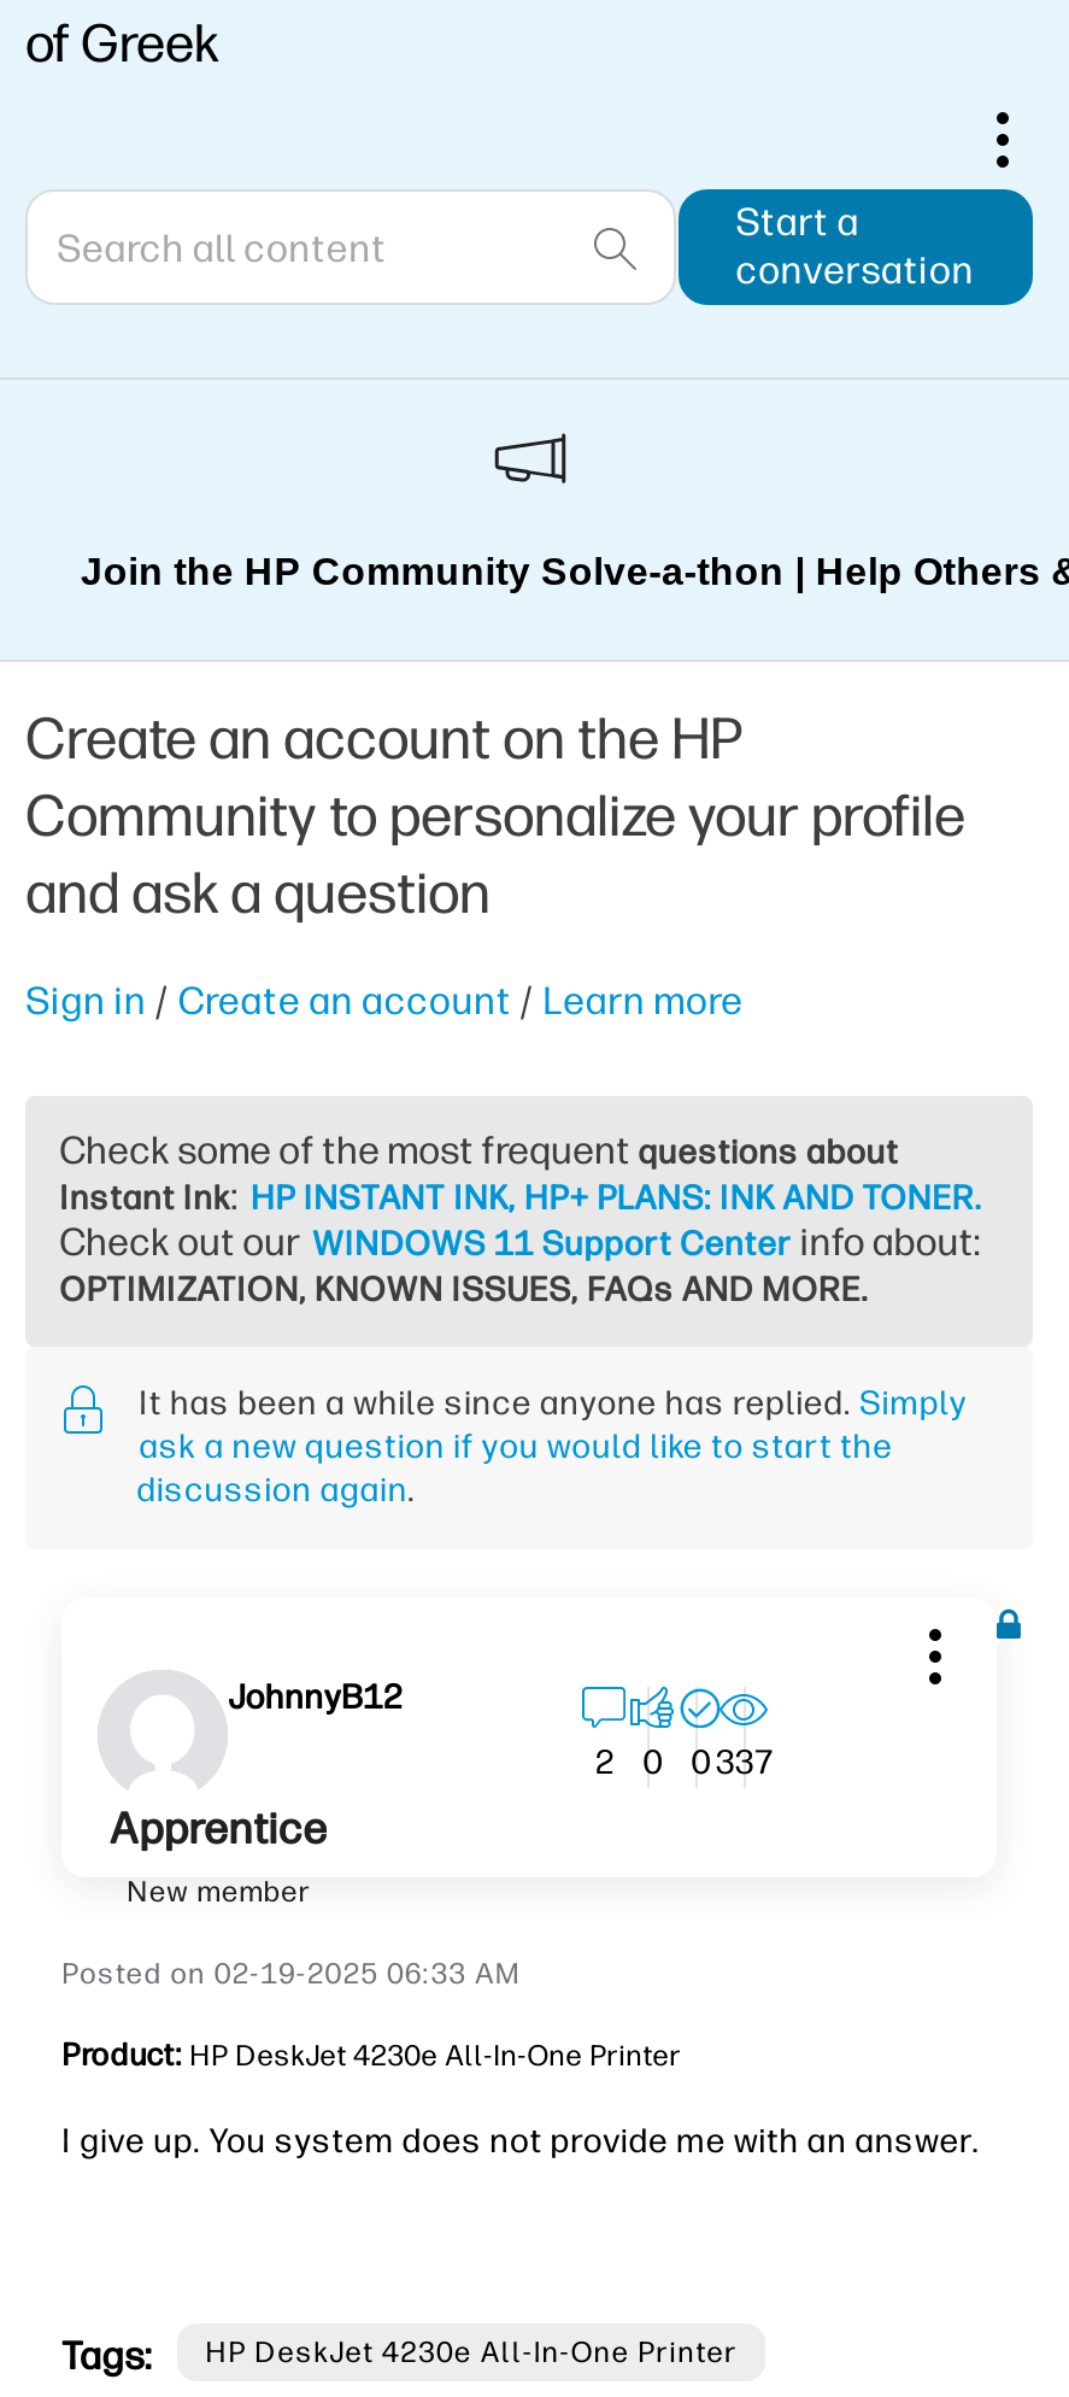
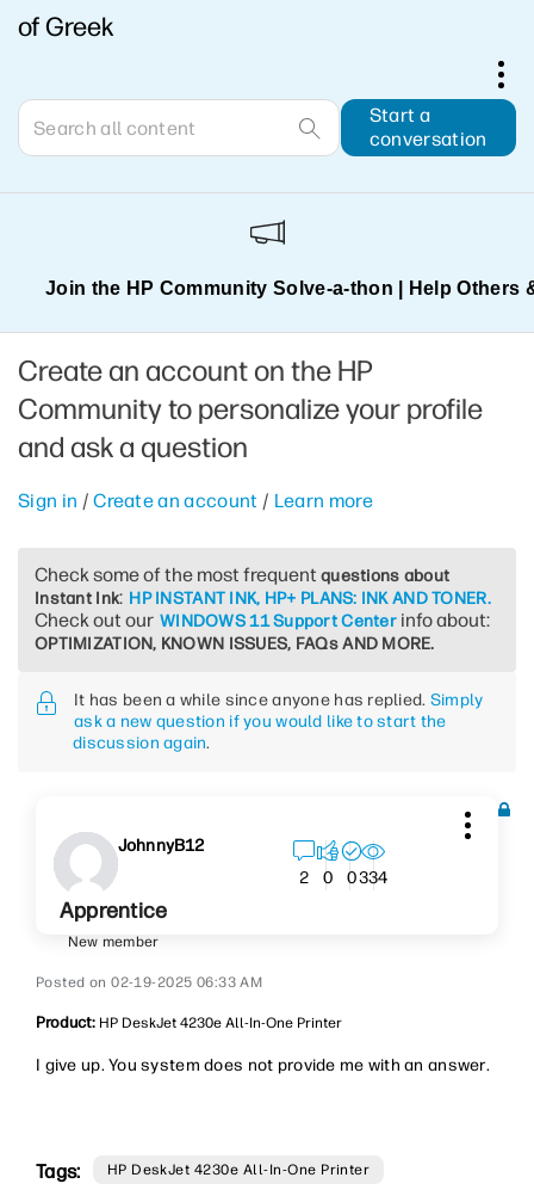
- 2 0 0 337
+ 2 0 0 334
